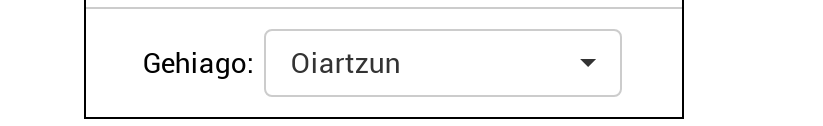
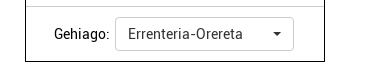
- Oiartzun
+ Errenteria-Orereta
